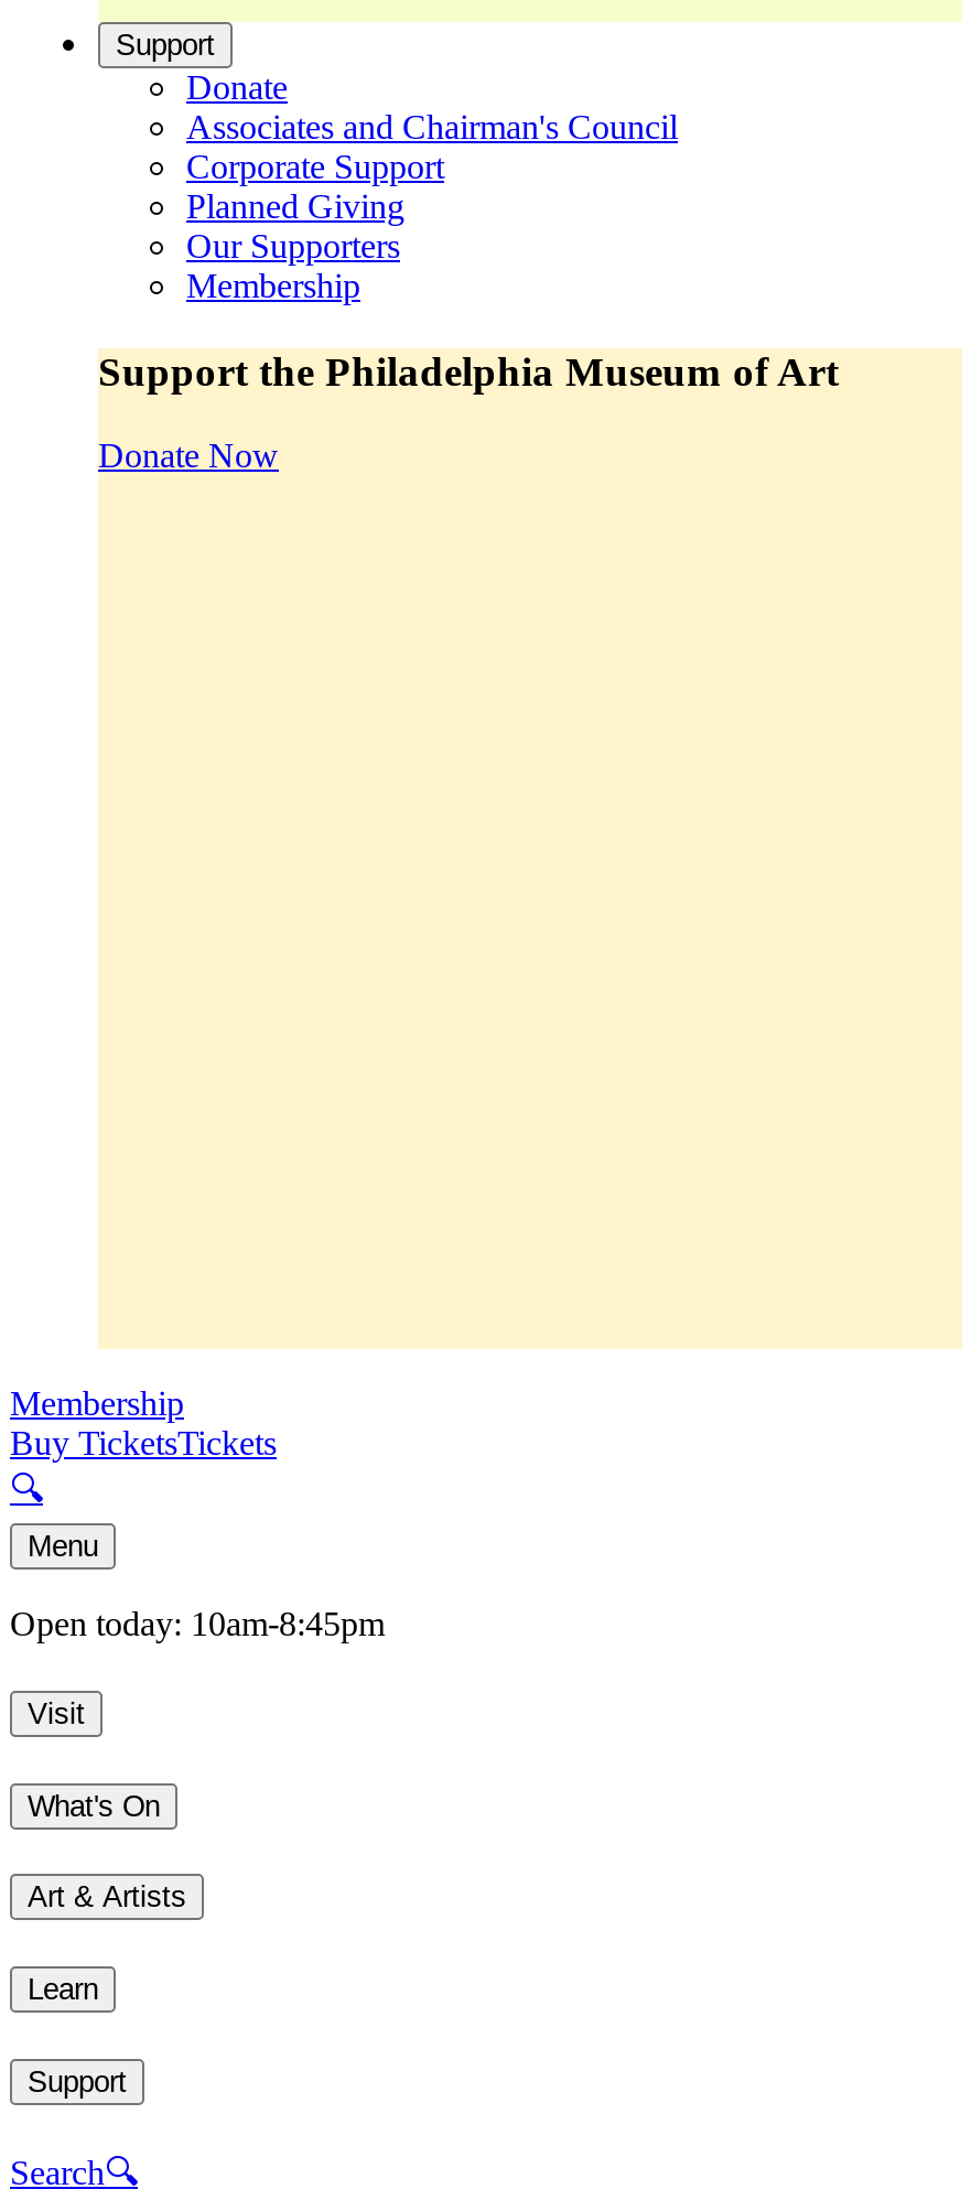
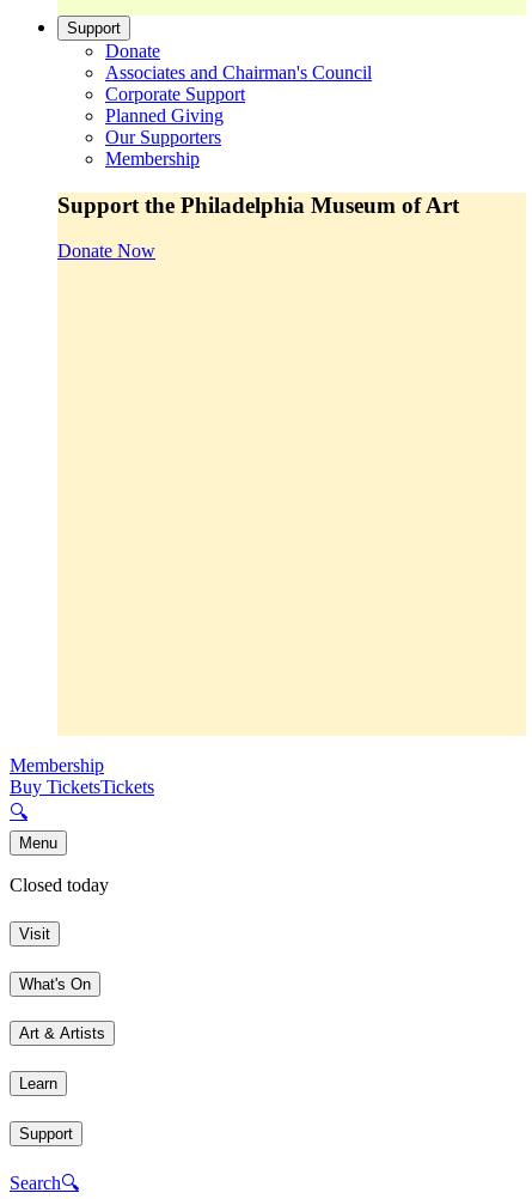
- Open today: 10am-8:45pm
+ Closed today
